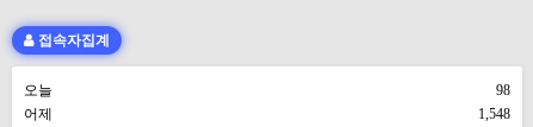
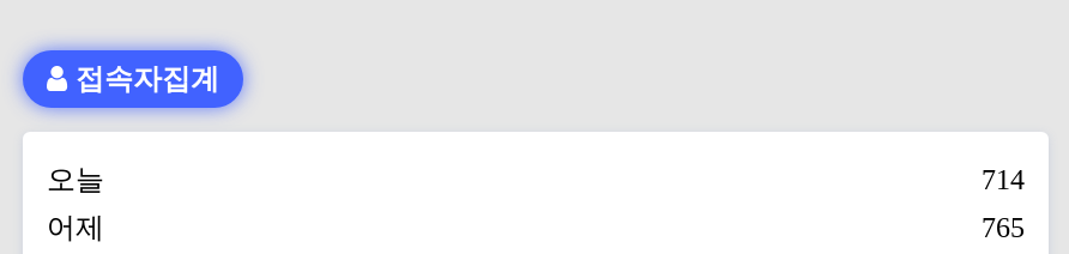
- 98
+ 714

- 1,548
+ 765
